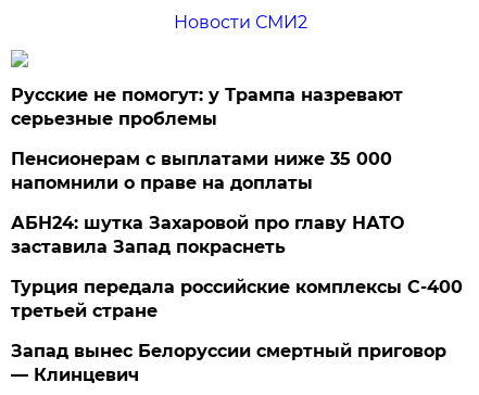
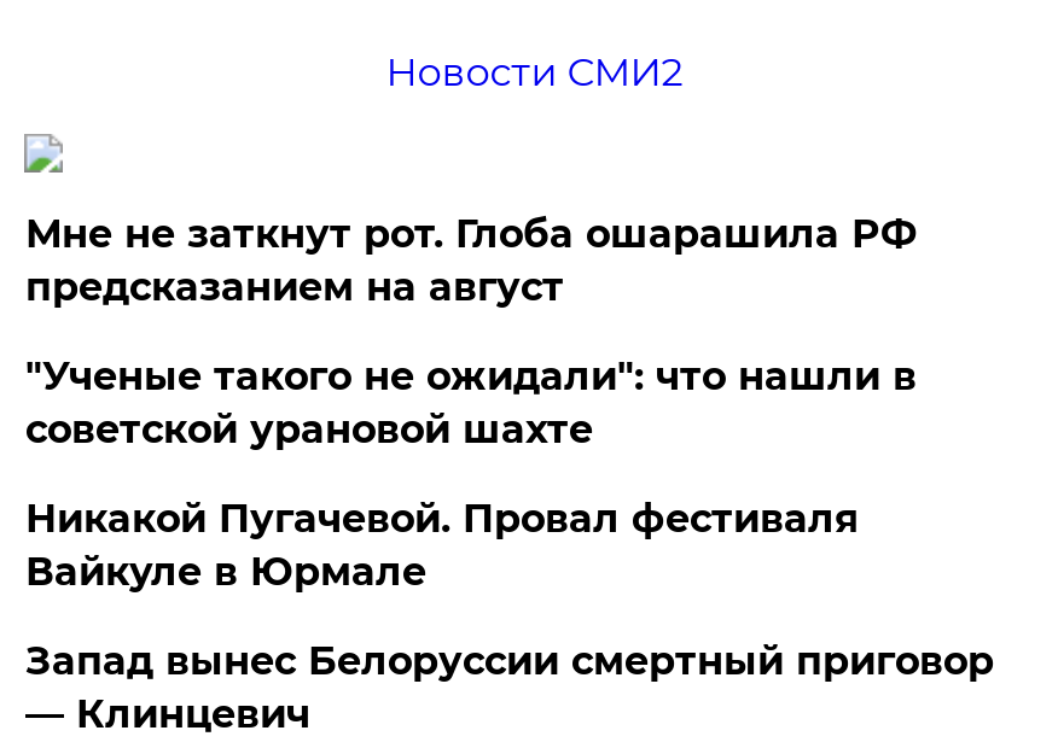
- Русские не помогут: у Трампа назревают
- серьезные проблемы
- Пенсионерам с выплатами ниже 35 000
- напомнили о праве на доплаты
- АБН24: шутка Захаровой про главу НАТО
- заставила Запад покраснеть
- Турция передала российские комплексы С-400
- третьей стране
+ Мне не заткнут рот. Глоба ошарашила РФ
+ предсказанием на август
+ "Ученые такого не ожидали": что нашли в
+ советской урановой шахте
+ Никакой Пугачевой. Провал фестиваля
+ Вайкуле в Юрмале
